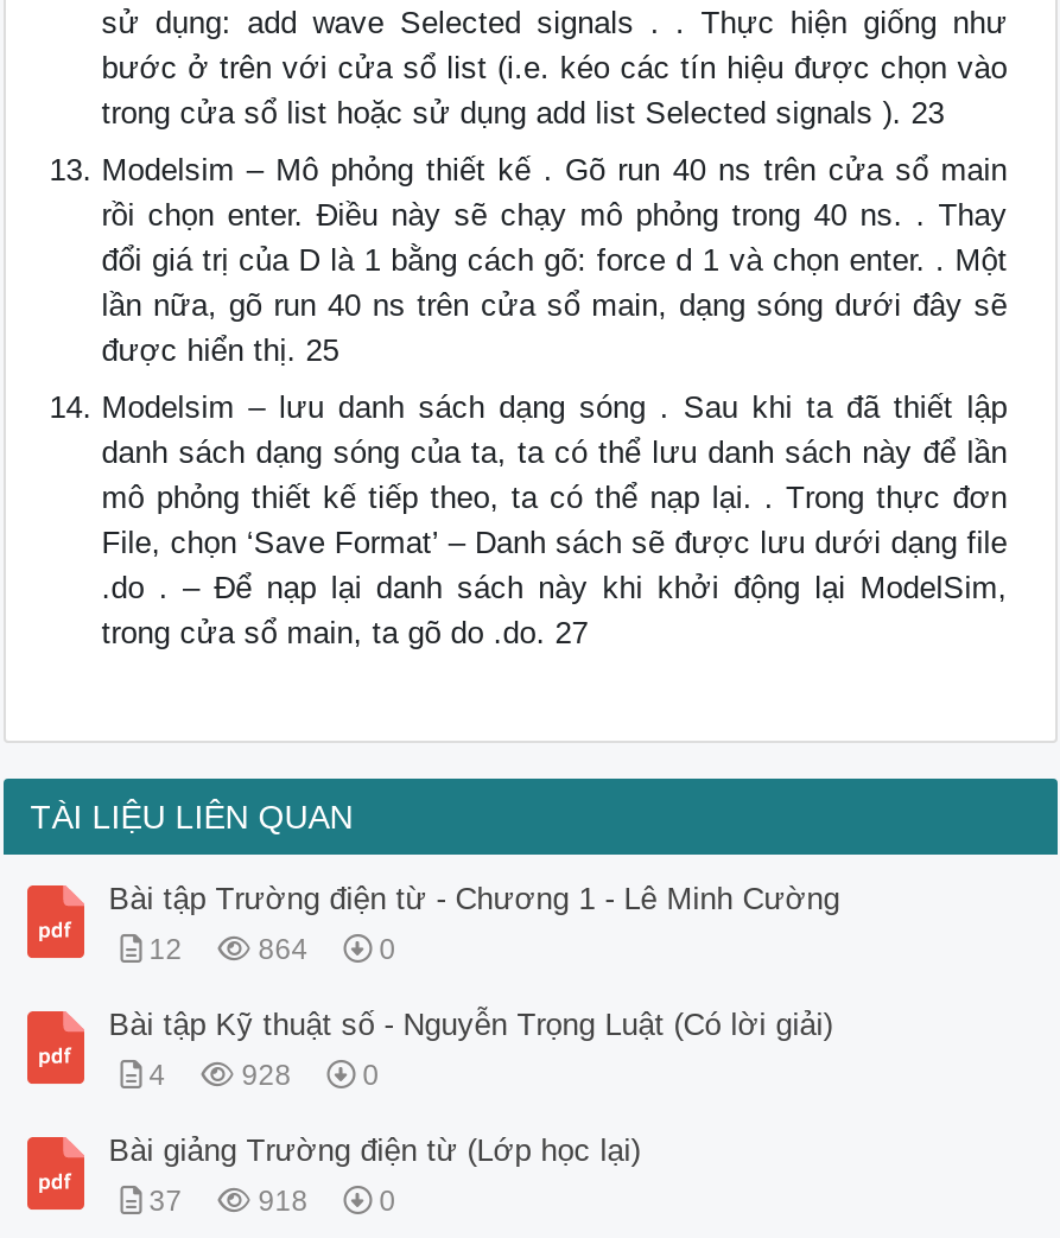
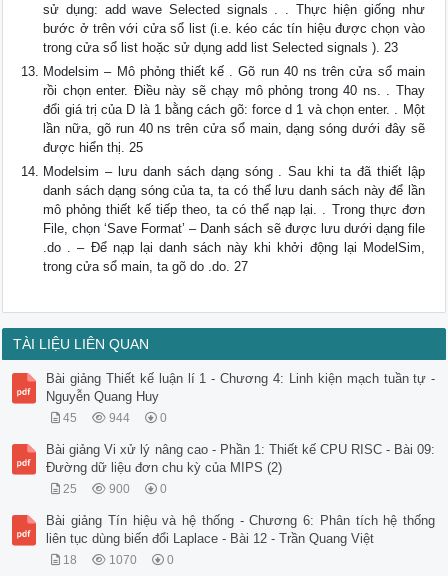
- Bài tập Trường điện từ - Chương 1 - Lê Minh Cường
+ Bài giảng Thiết kế luận lí 1 - Chương 4: Linh kiện mạch tuần tự -
+ Nguyễn Quang Huy

- 12
- 864
+ 45
+ 944

- Bài tập Kỹ thuật số - Nguyễn Trọng Luật (Có lời giải)
+ Bài giảng Vi xử lý nâng cao - Phần 1: Thiết kế CPU RISC - Bài 09:
+ Đường dữ liệu đơn chu kỳ của MIPS (2)

- 4
- 928
+ 25
+ 900

- Bài giảng Trường điện từ (Lớp học lại)
+ Bài giảng Tín hiệu và hệ thống - Chương 6: Phân tích hệ thống
+ liên tục dùng biến đổi Laplace - Bài 12 - Trần Quang Việt

- 37
- 918
+ 18
+ 1070
